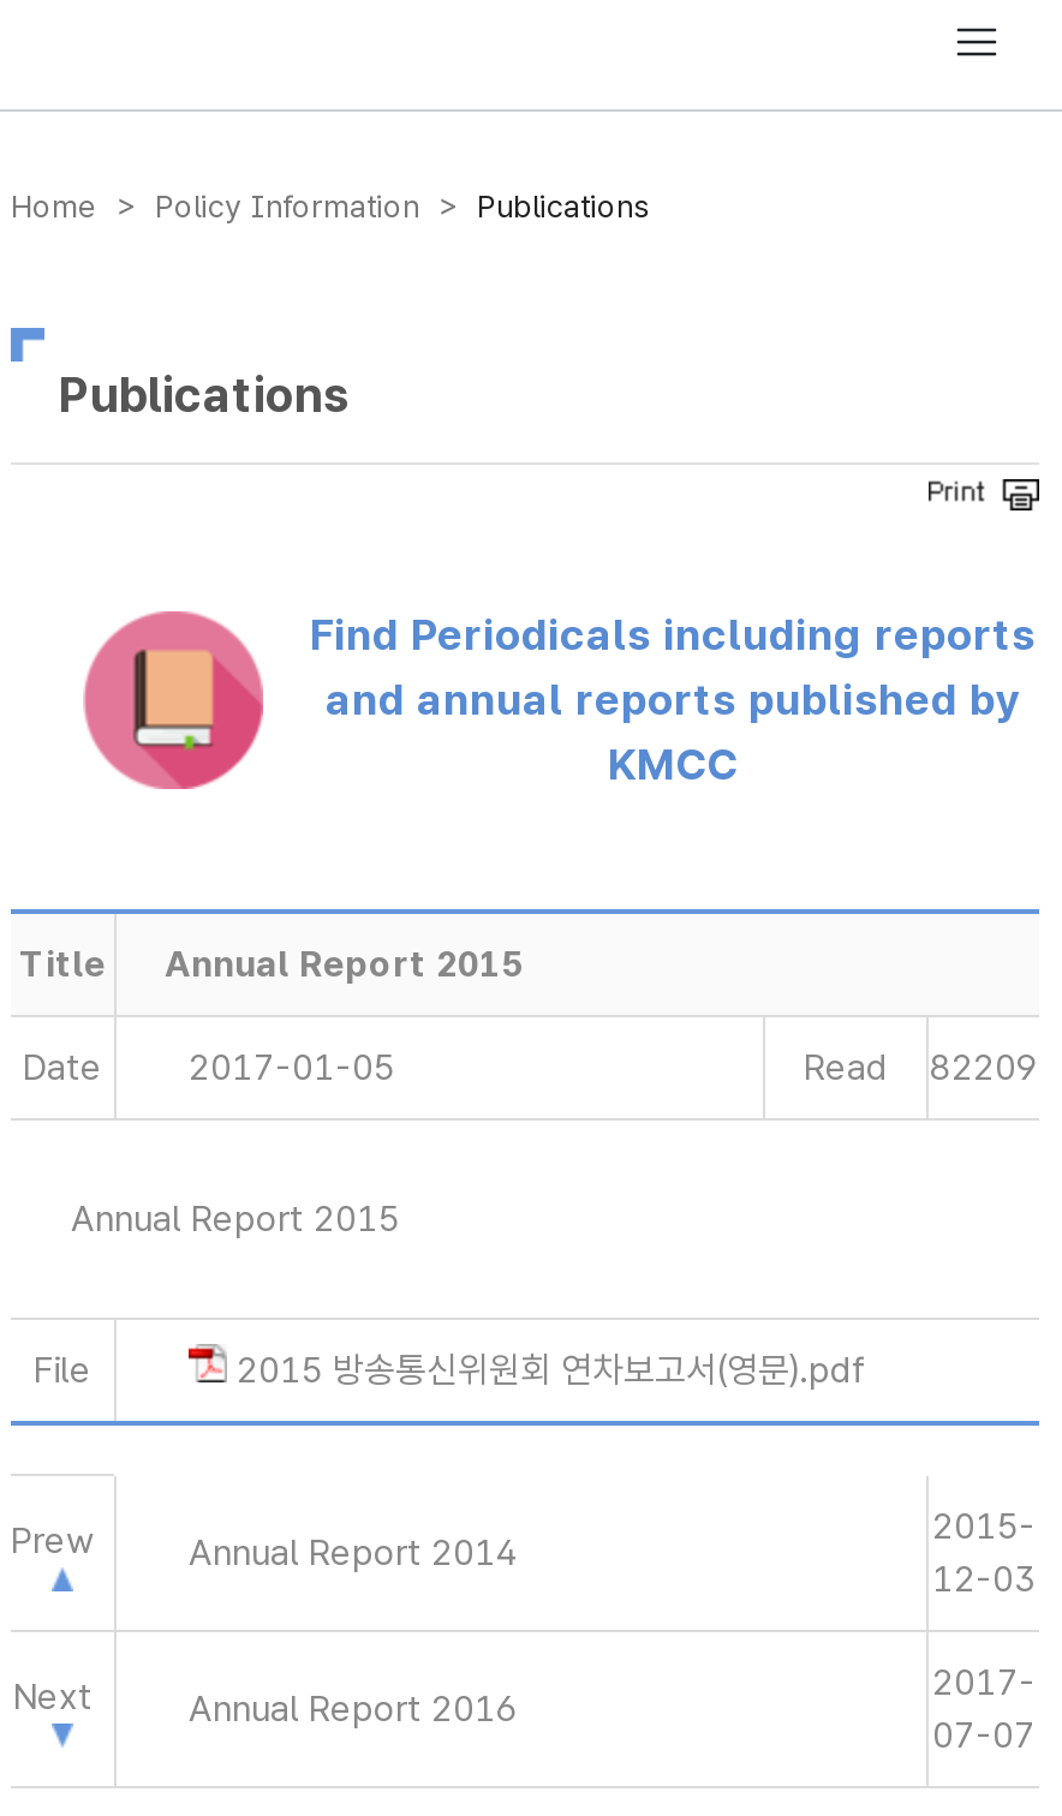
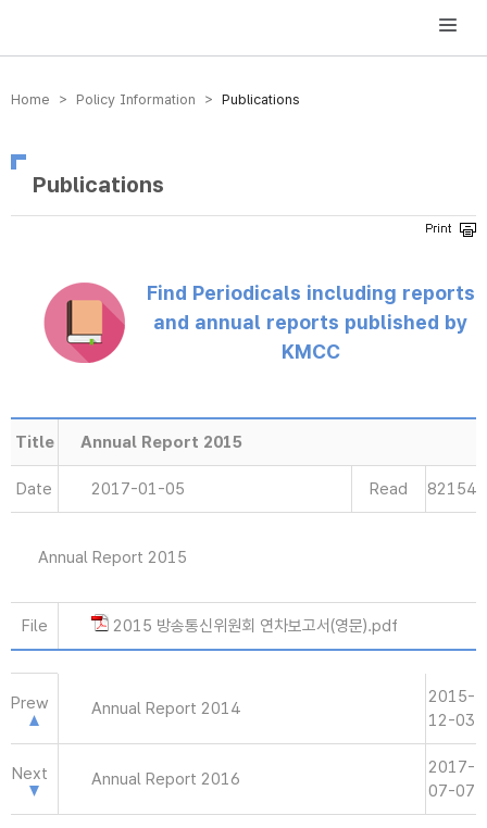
- Read 82209
+ Read 82154
